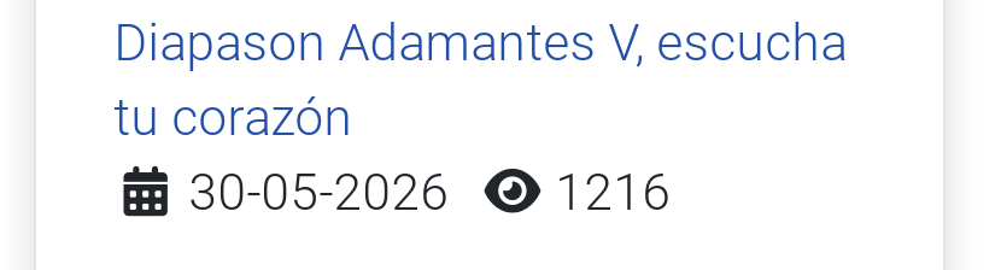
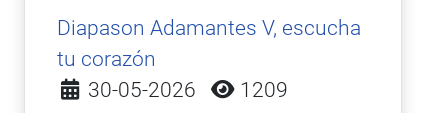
- 1216
+ 1209
